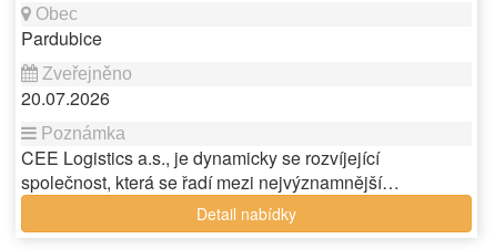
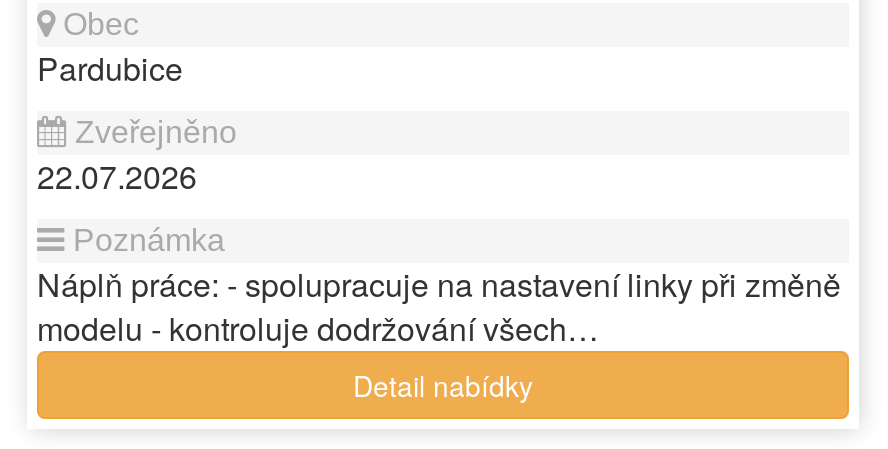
- 20.07.2026
+ 22.07.2026

- CEE Logistics a.s., je dynamicky se rozvíjející
- společnost, která se řadí mezi nejvýznamnější…
+ Náplň práce: - spolupracuje na nastavení linky při změně
+ modelu - kontroluje dodržování všech…
